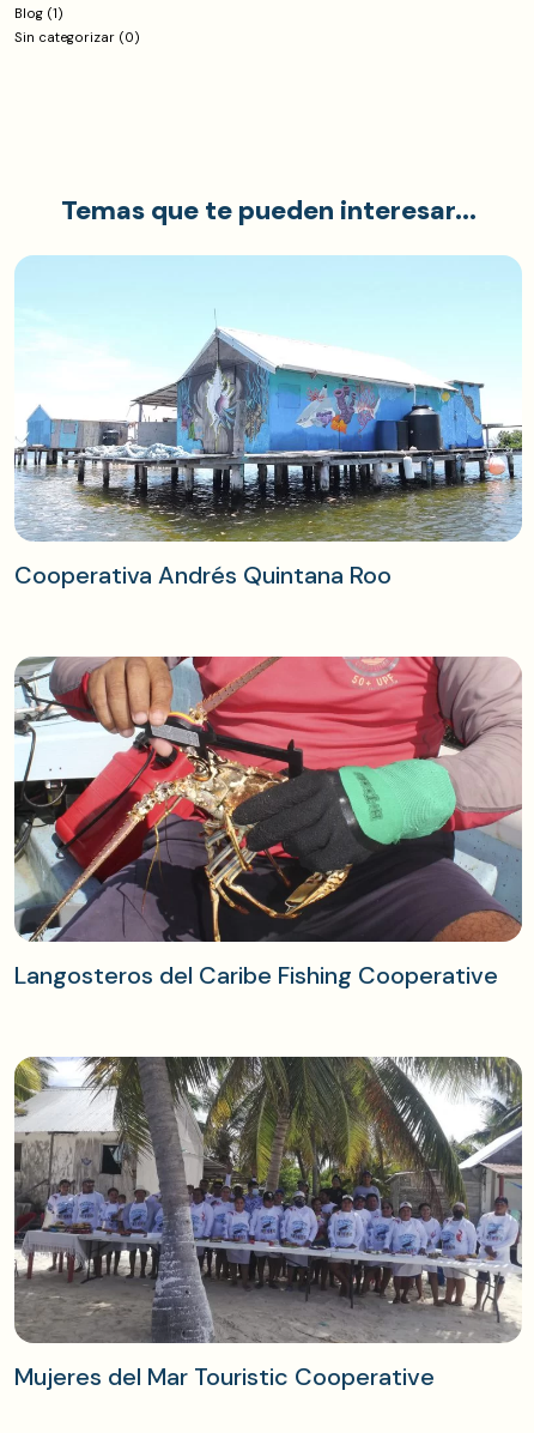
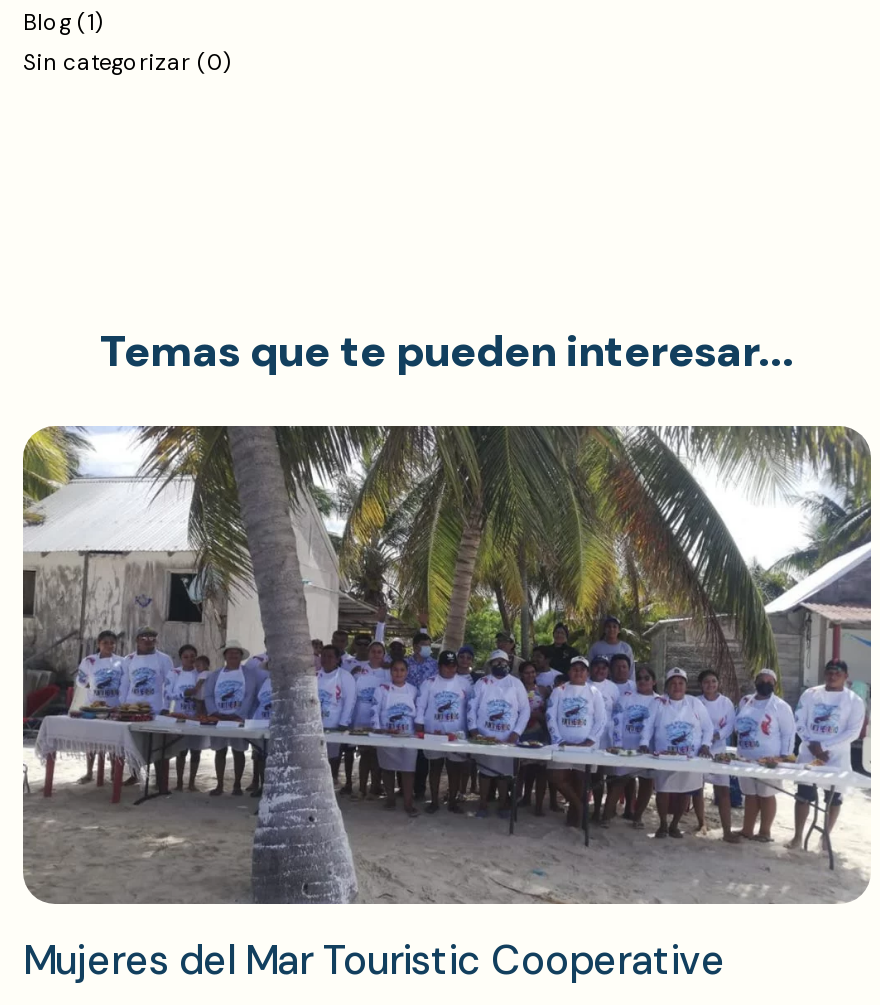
- [image]
- Cooperativa Andrés Quintana Roo

- [image]
- Langosteros del Caribe Fishing Cooperative
